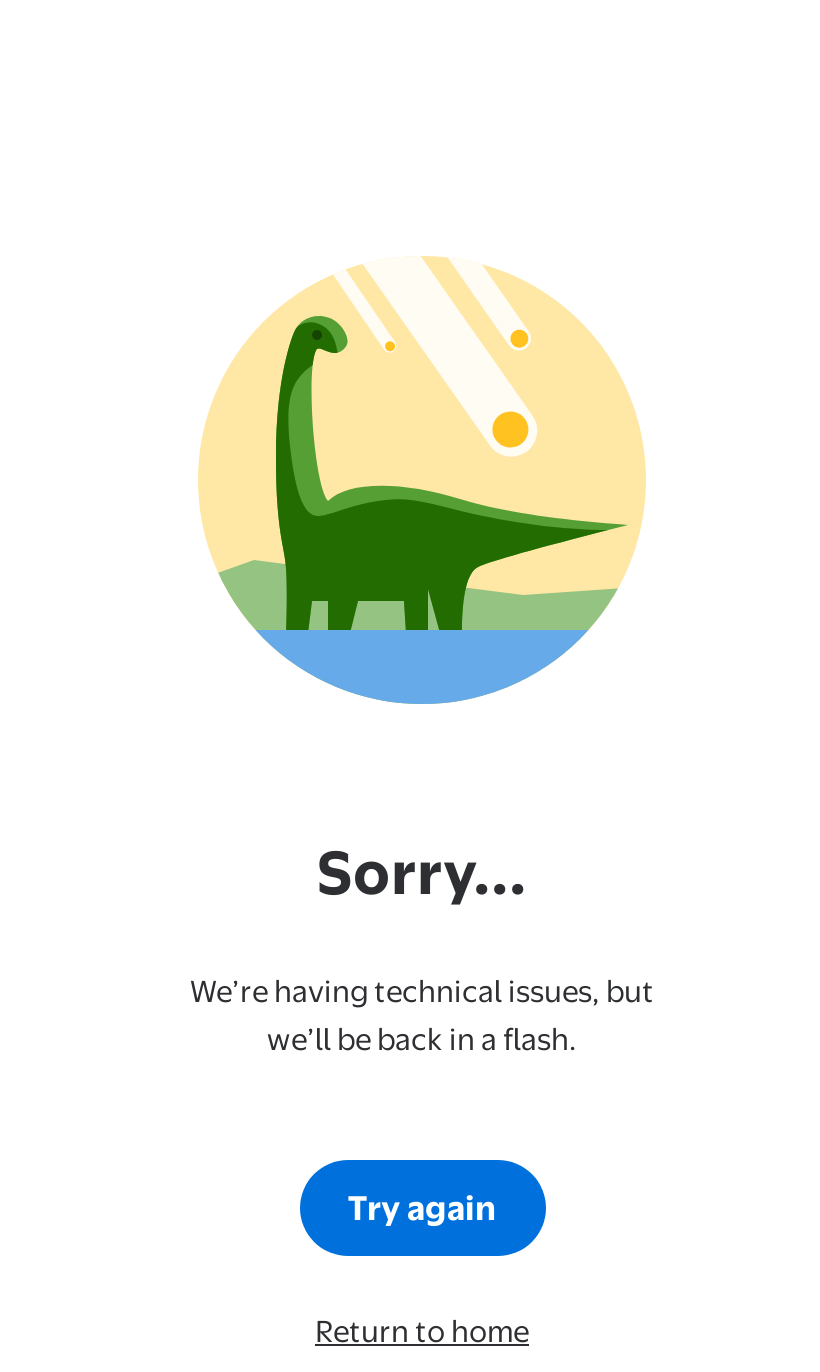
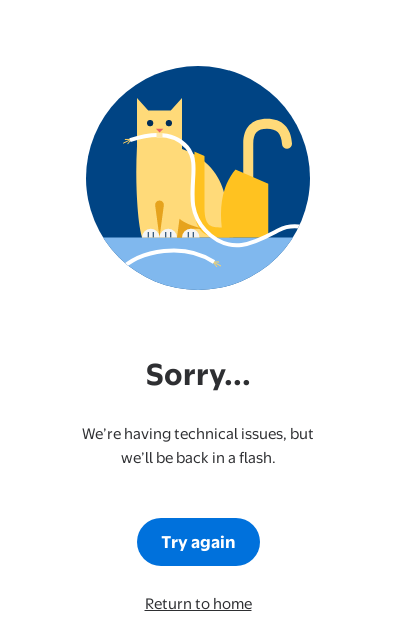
- [image]
+ [image]
